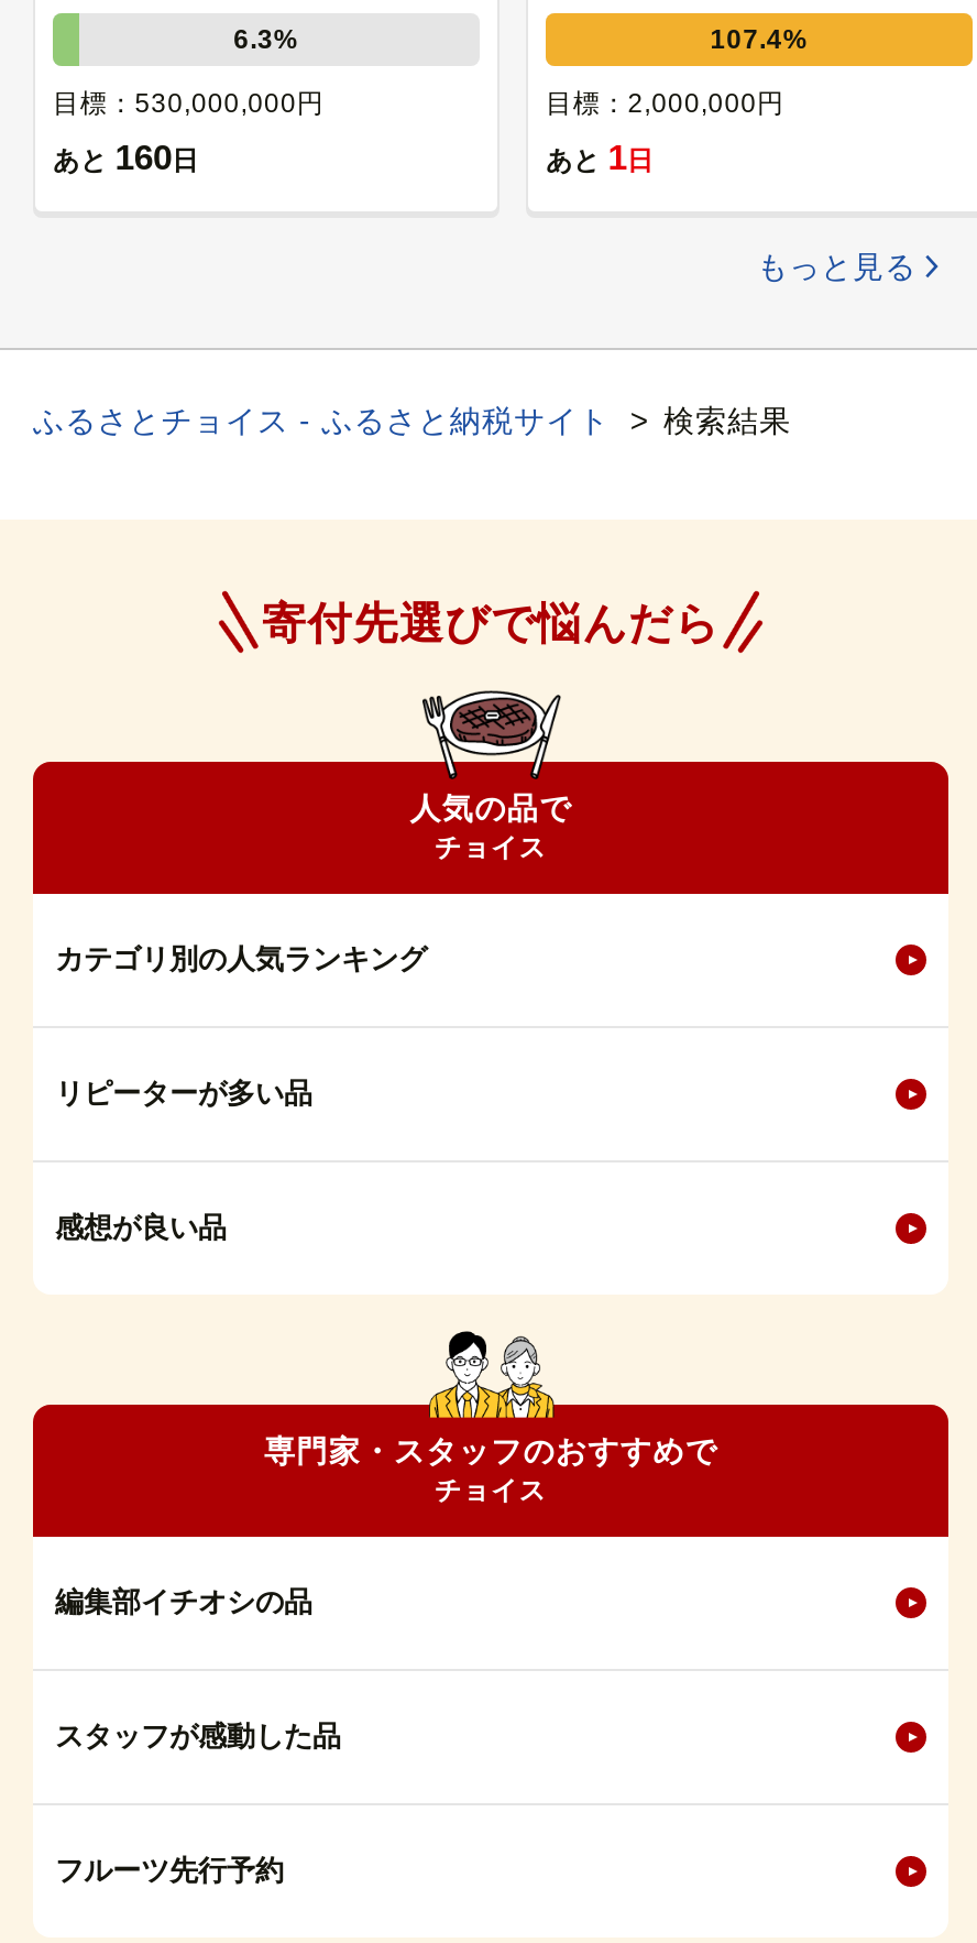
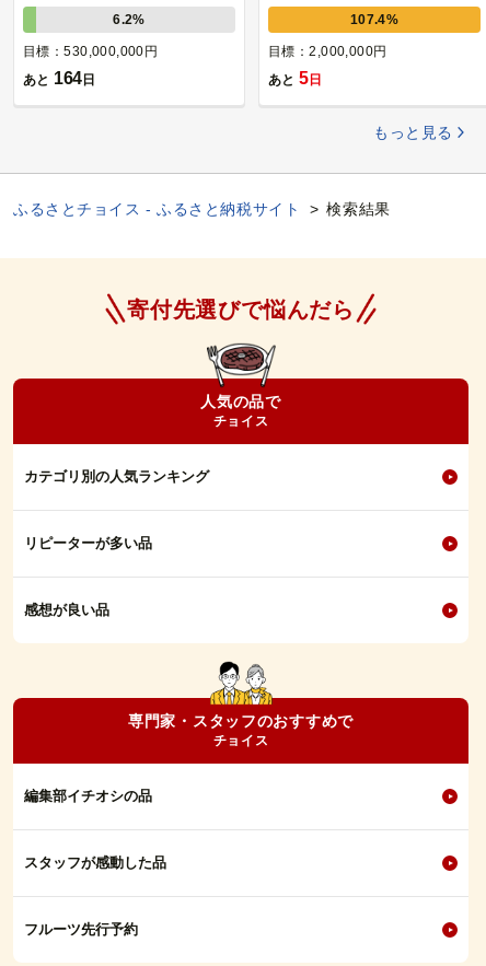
- 6.3%
+ 6.2%

- あと 160日
+ あと 164日

- あと 1日
+ あと 5日
